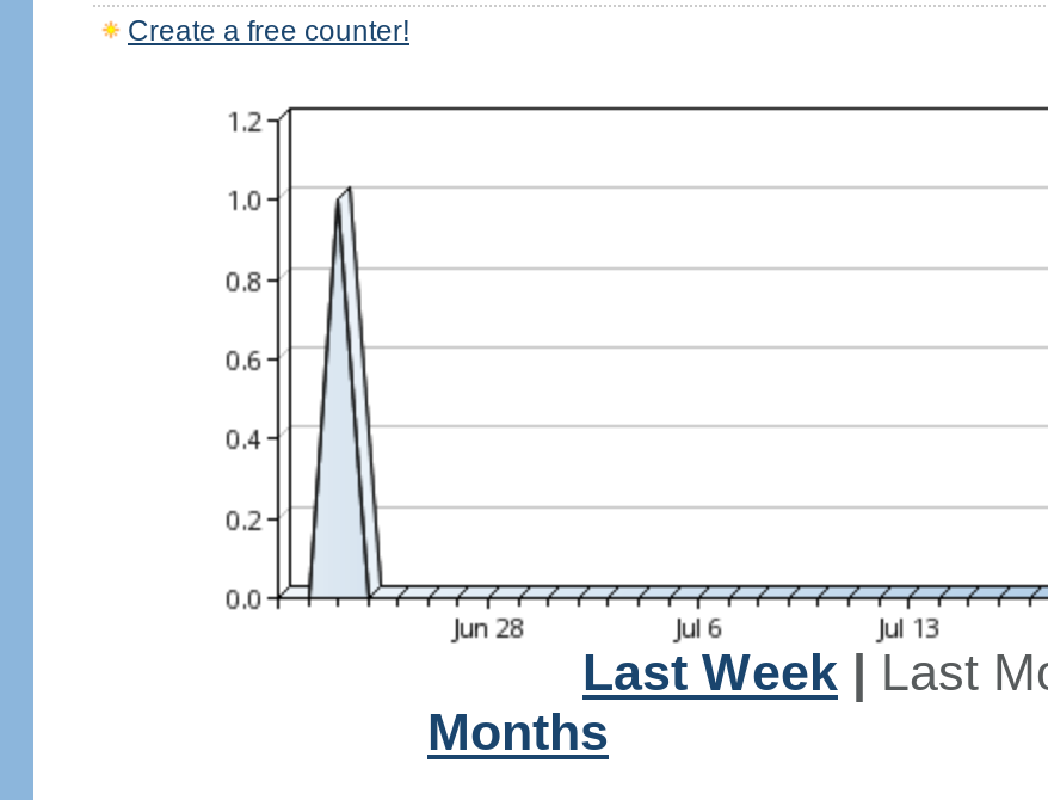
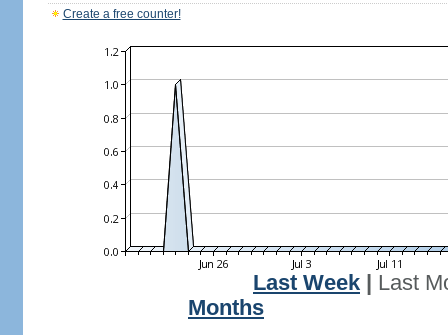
- [image]
+ [image]
